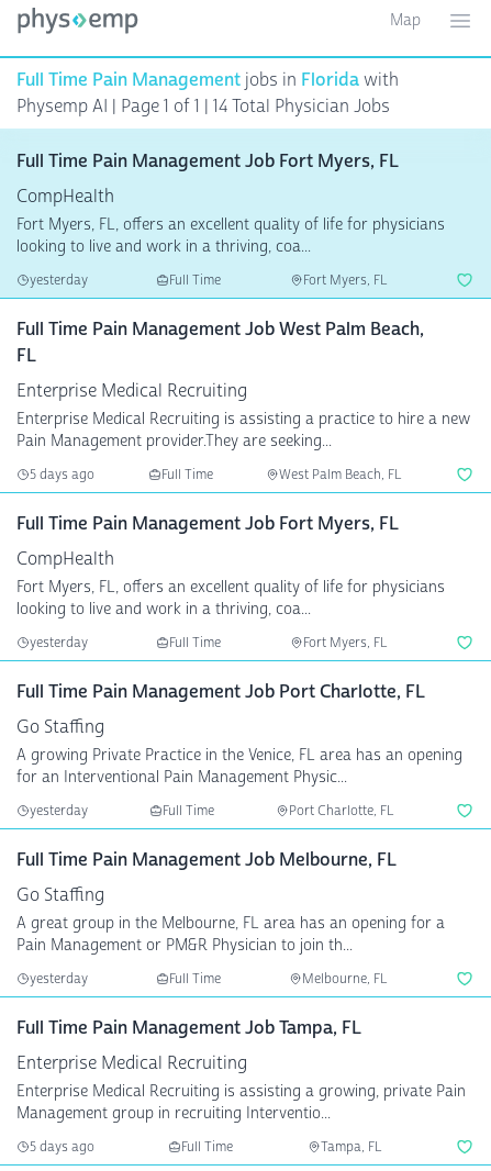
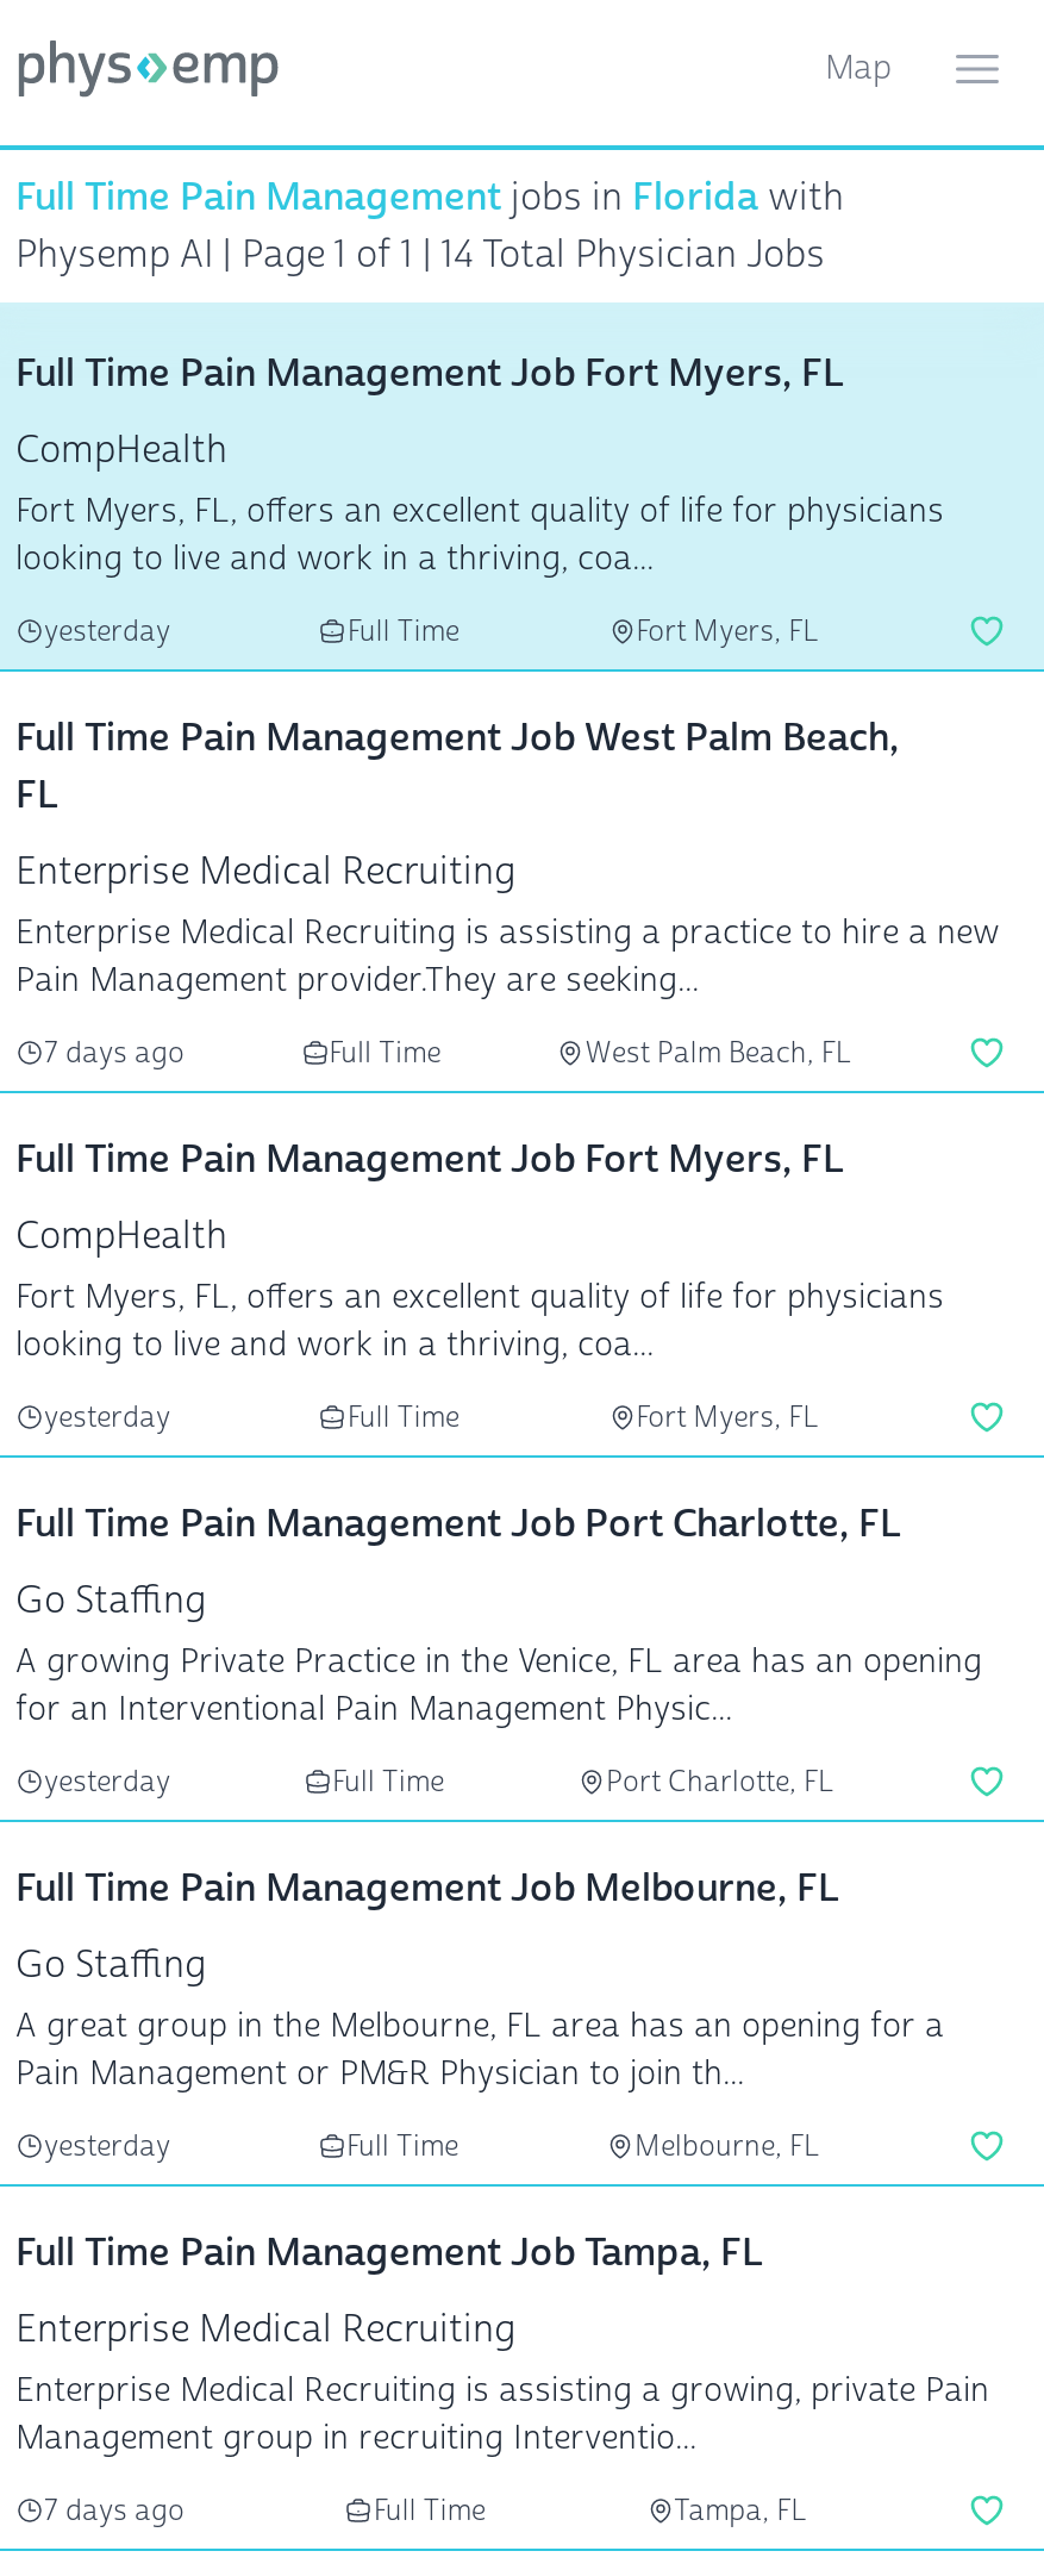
- 5 days ago
+ 7 days ago

- 5 days ago
+ 7 days ago
